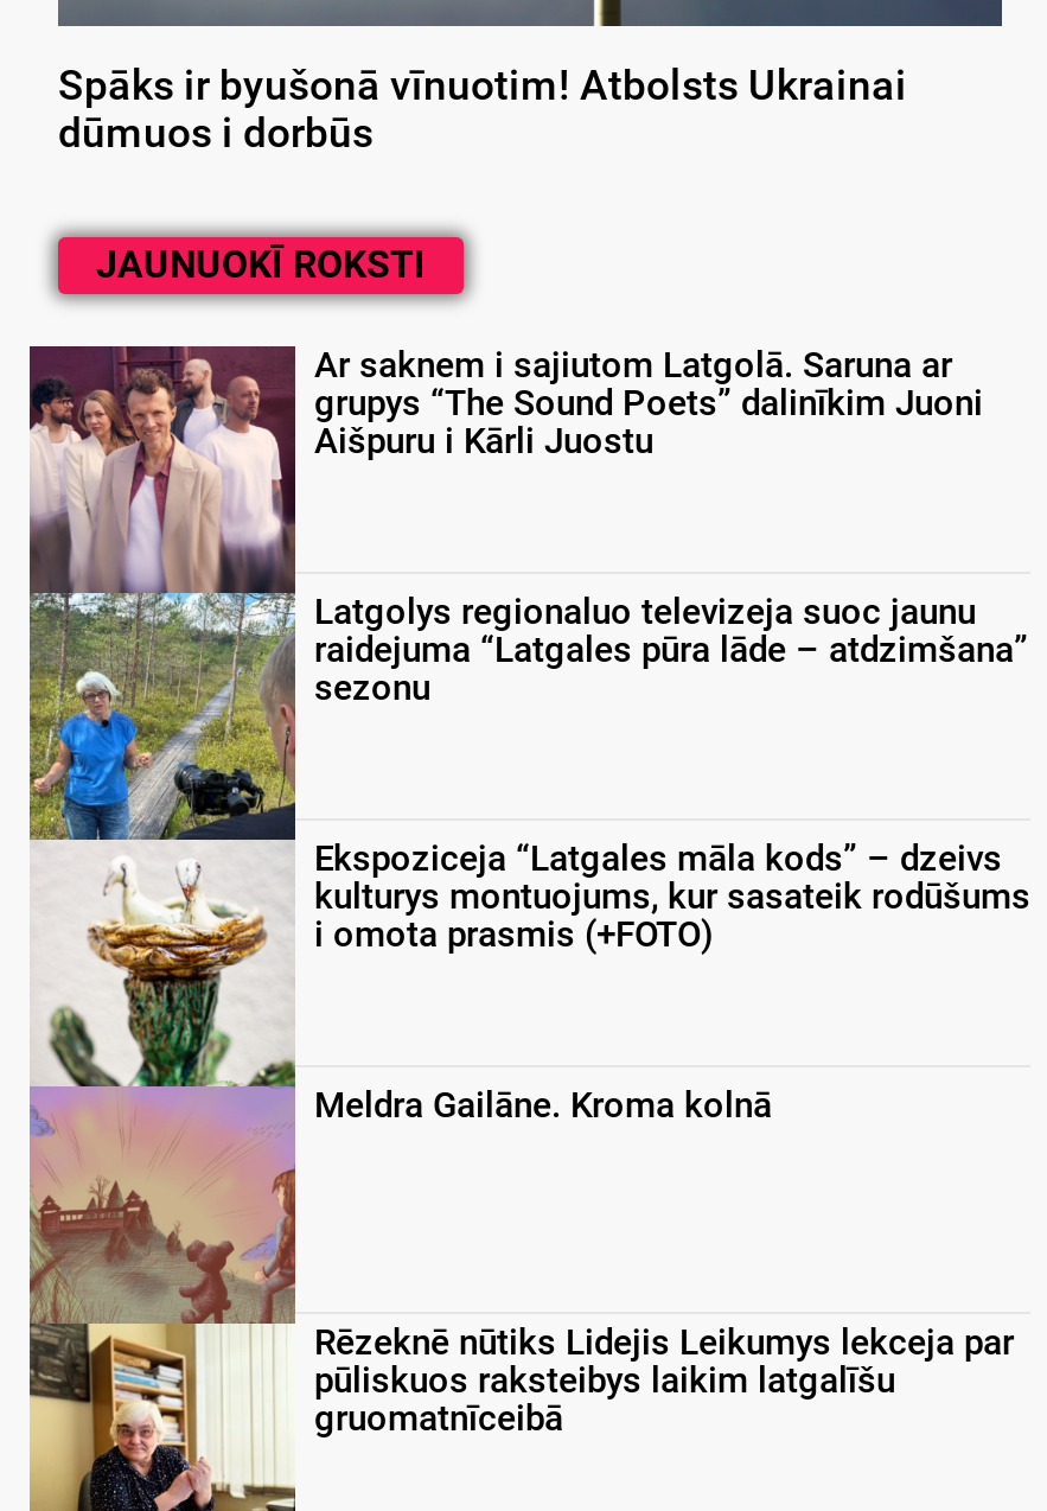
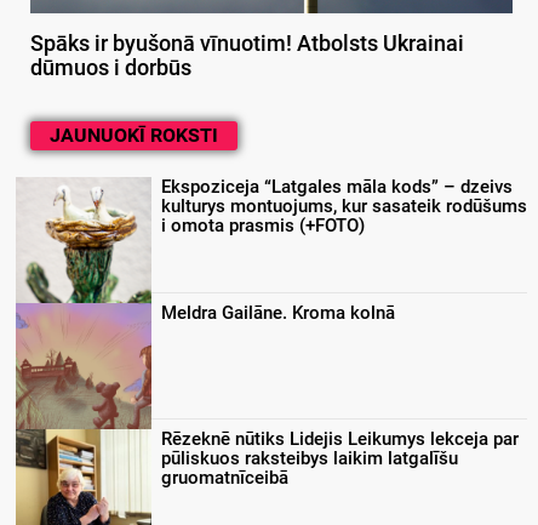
- [image]
- Ar saknem i sajiutom Latgolā. Saruna ar
- grupys “The Sound Poets” dalinīkim Juoni
- Aišpuru i Kārli Juostu

- Latgolys regionaluo televizeja suoc jaunu
- raidejuma “Latgales pūra lāde – atdzimšana”
- sezonu
